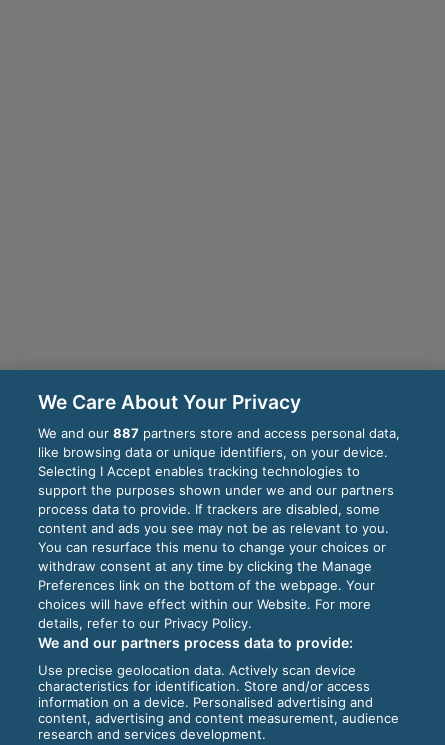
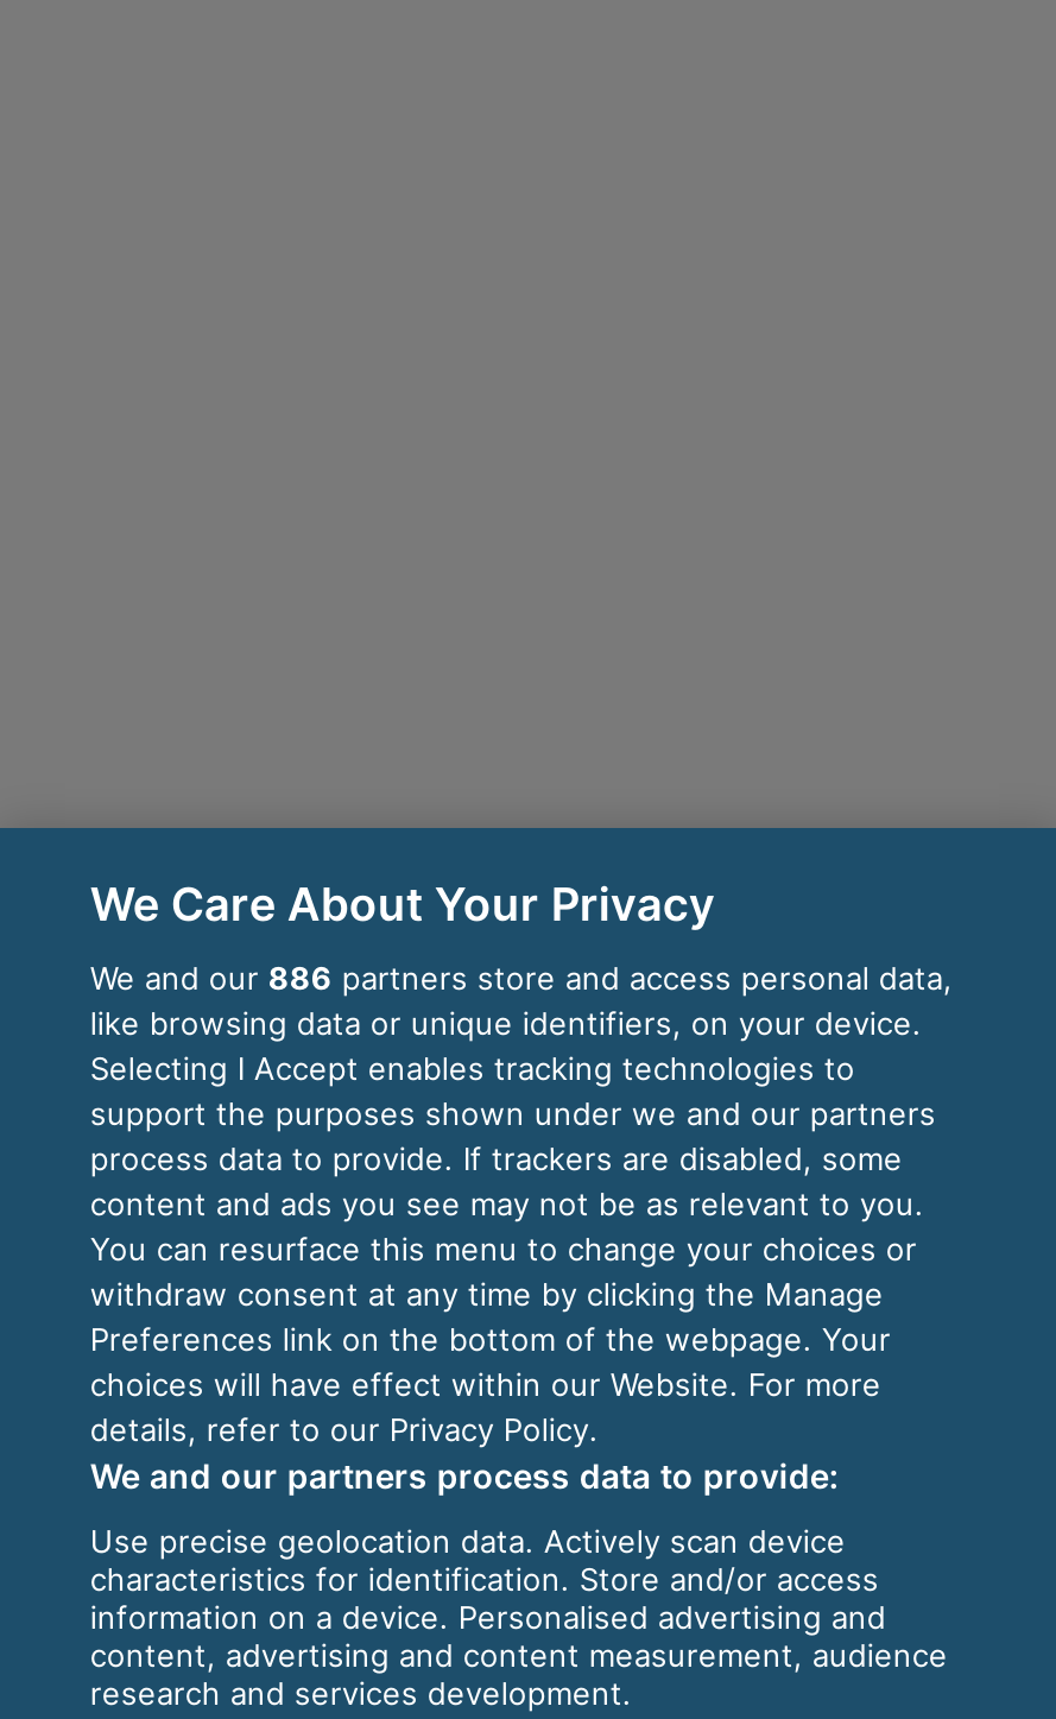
- We and our 887 partners store and access personal data,
+ We and our 886 partners store and access personal data,
